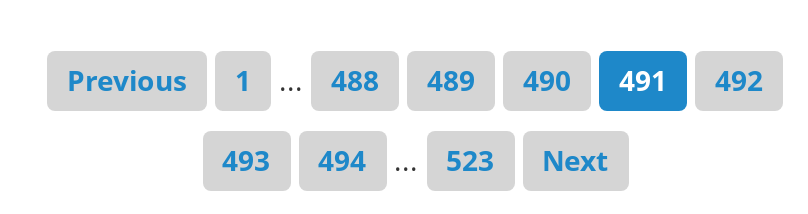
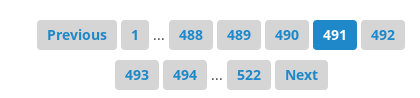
- 523
+ 522
